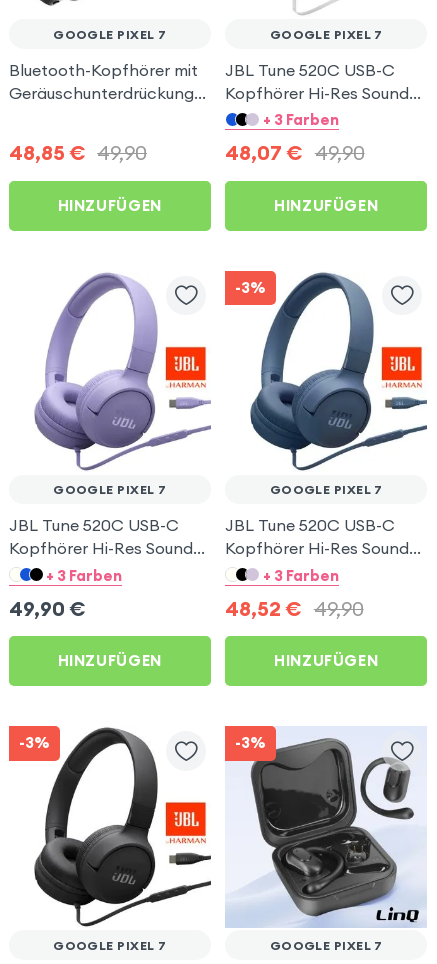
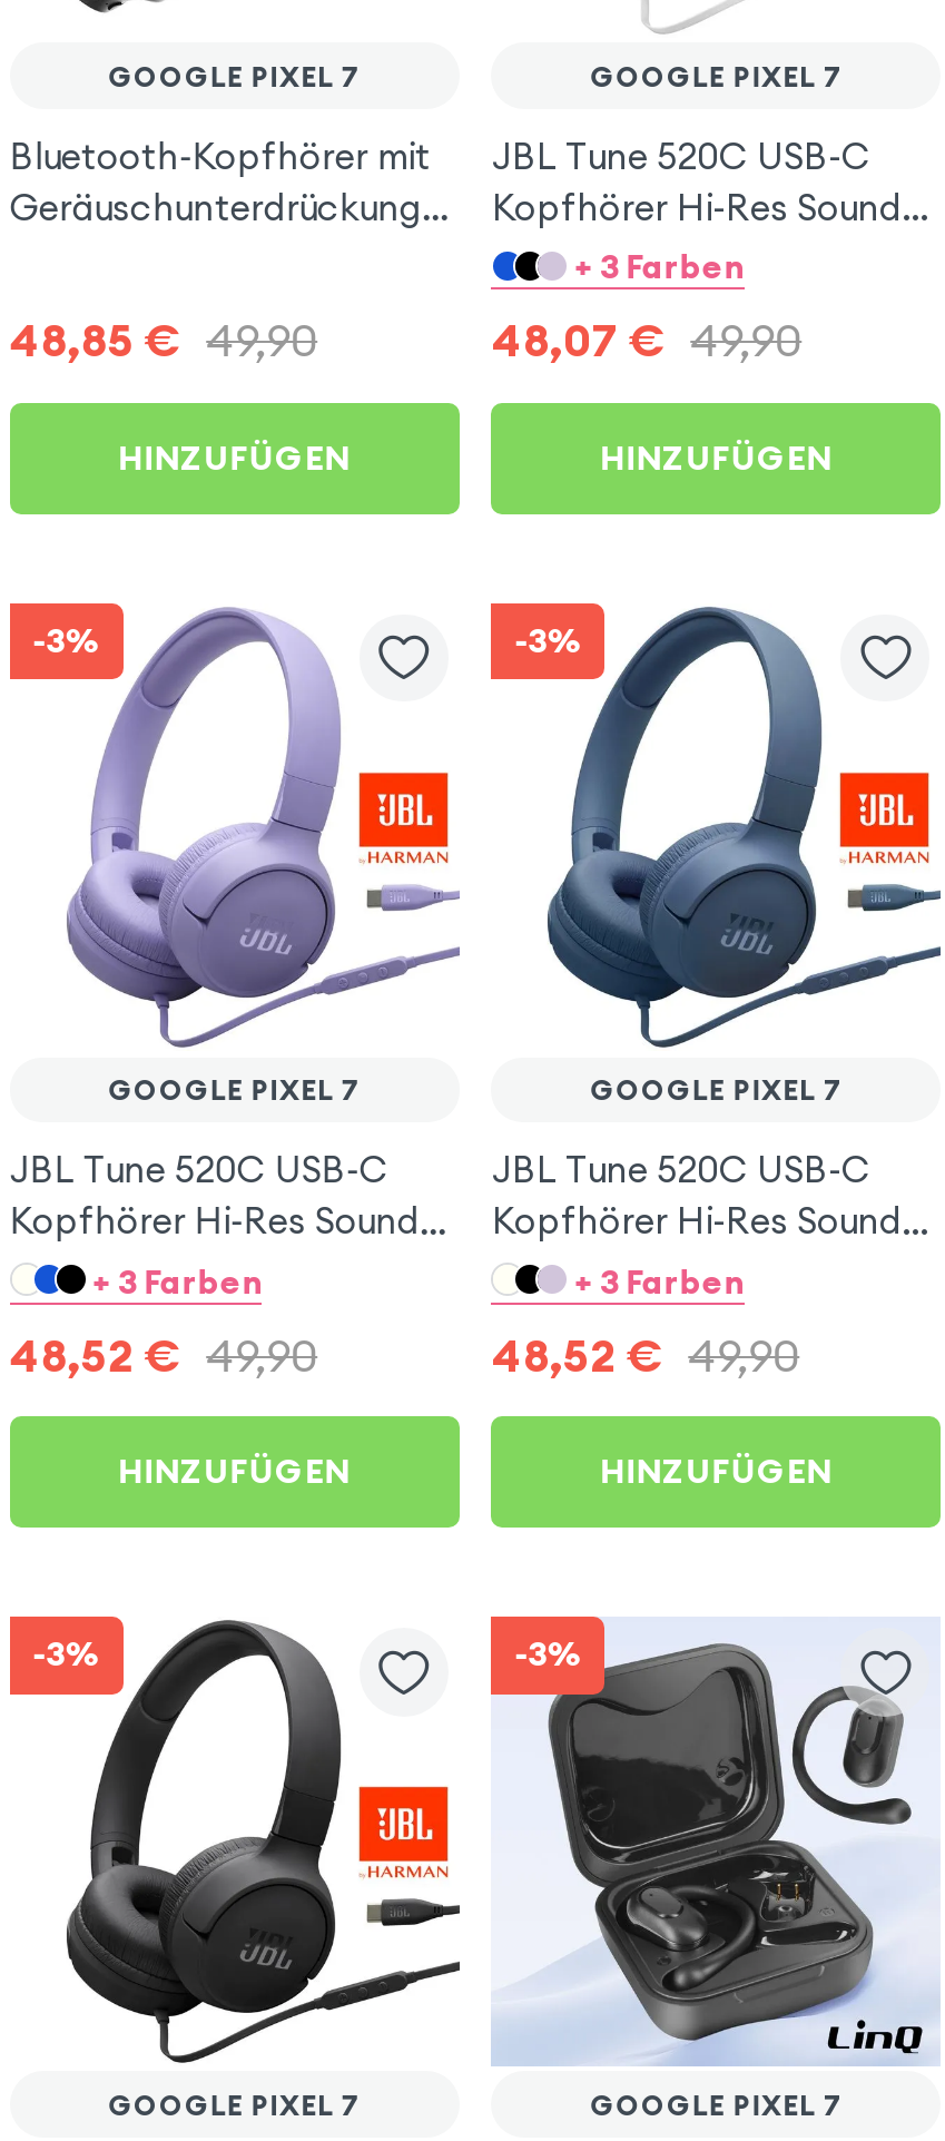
+ -3%

- 49,90 €
+ 48,52 € 49,90
